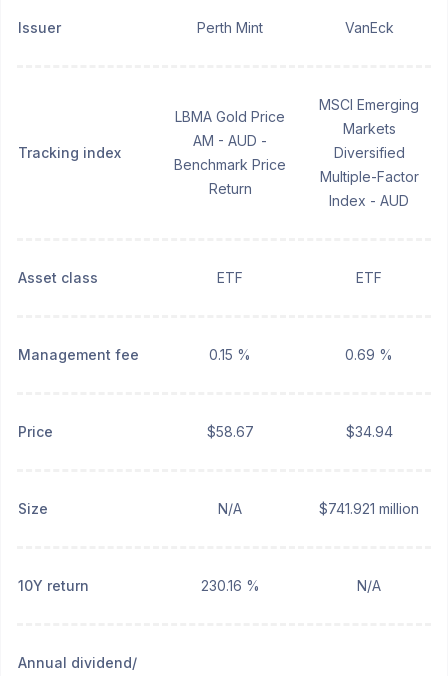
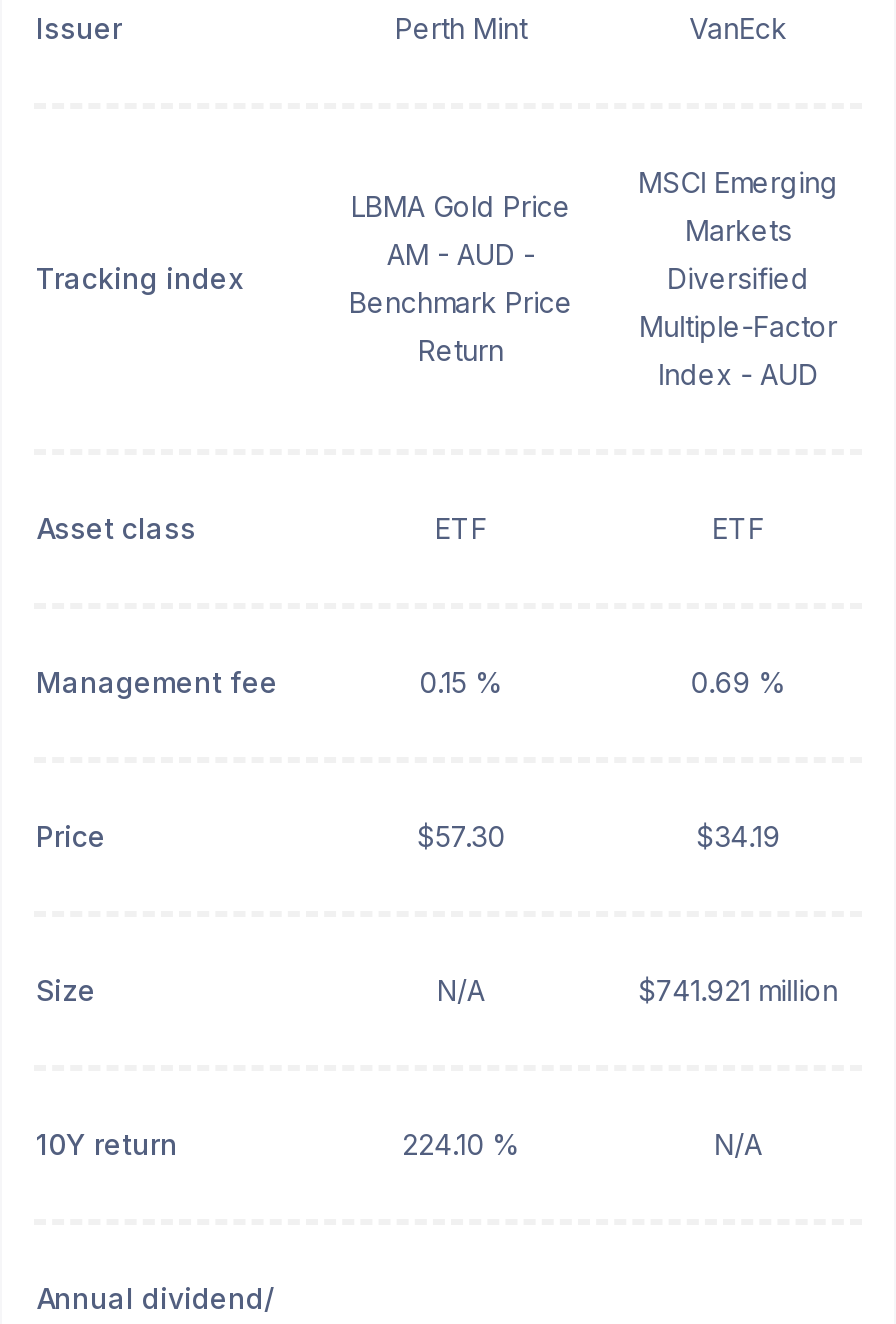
- $58.67
+ $57.30

- $34.94
+ $34.19

- 230.16 %
+ 224.10 %
